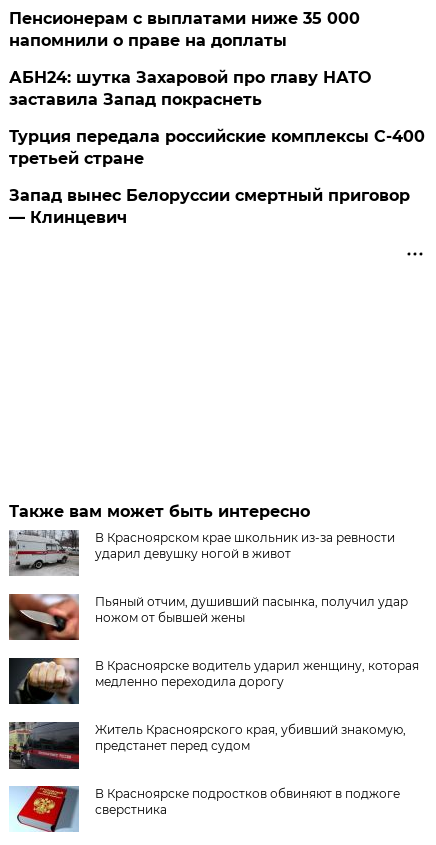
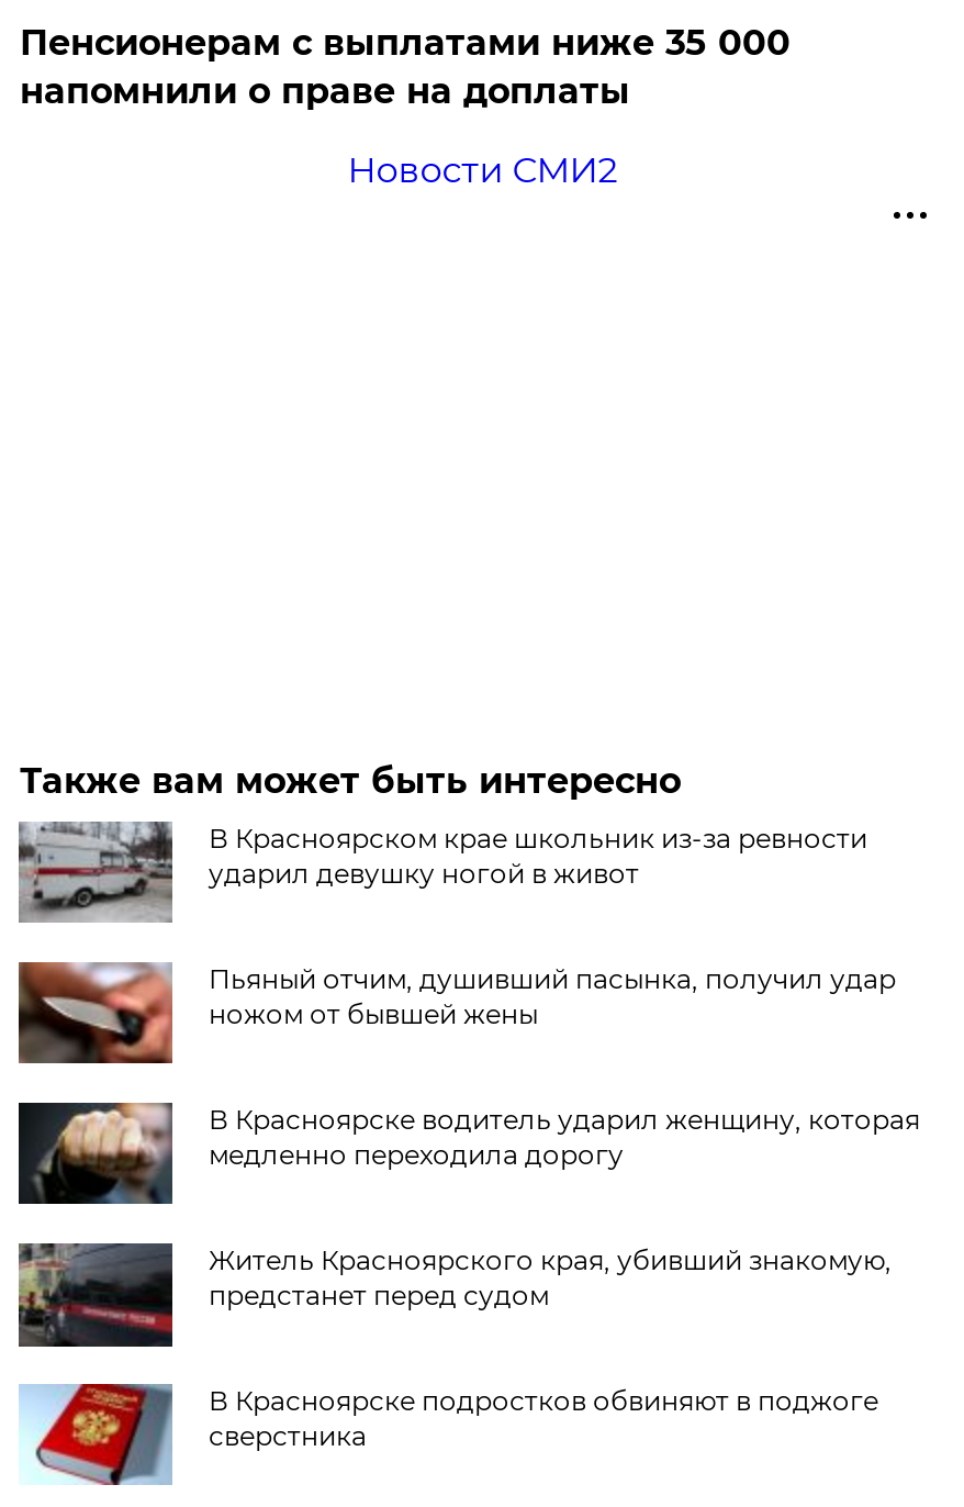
- АБН24: шутка Захаровой про главу НАТО
- заставила Запад покраснеть
- Турция передала российские комплексы С-400
- третьей стране
- Запад вынес Белоруссии смертный приговор
- — Клинцевич
+ Новости СМИ2
